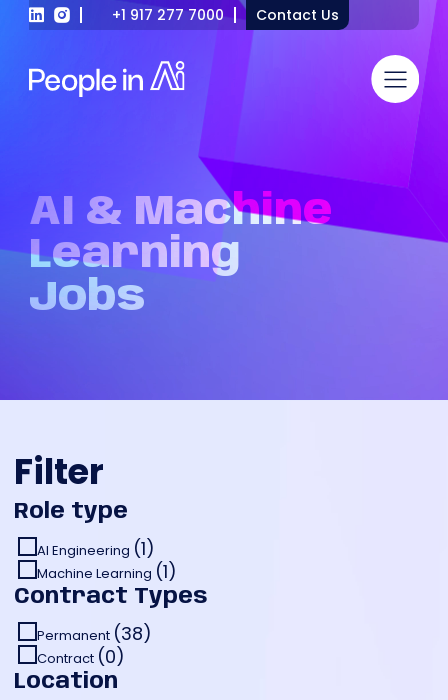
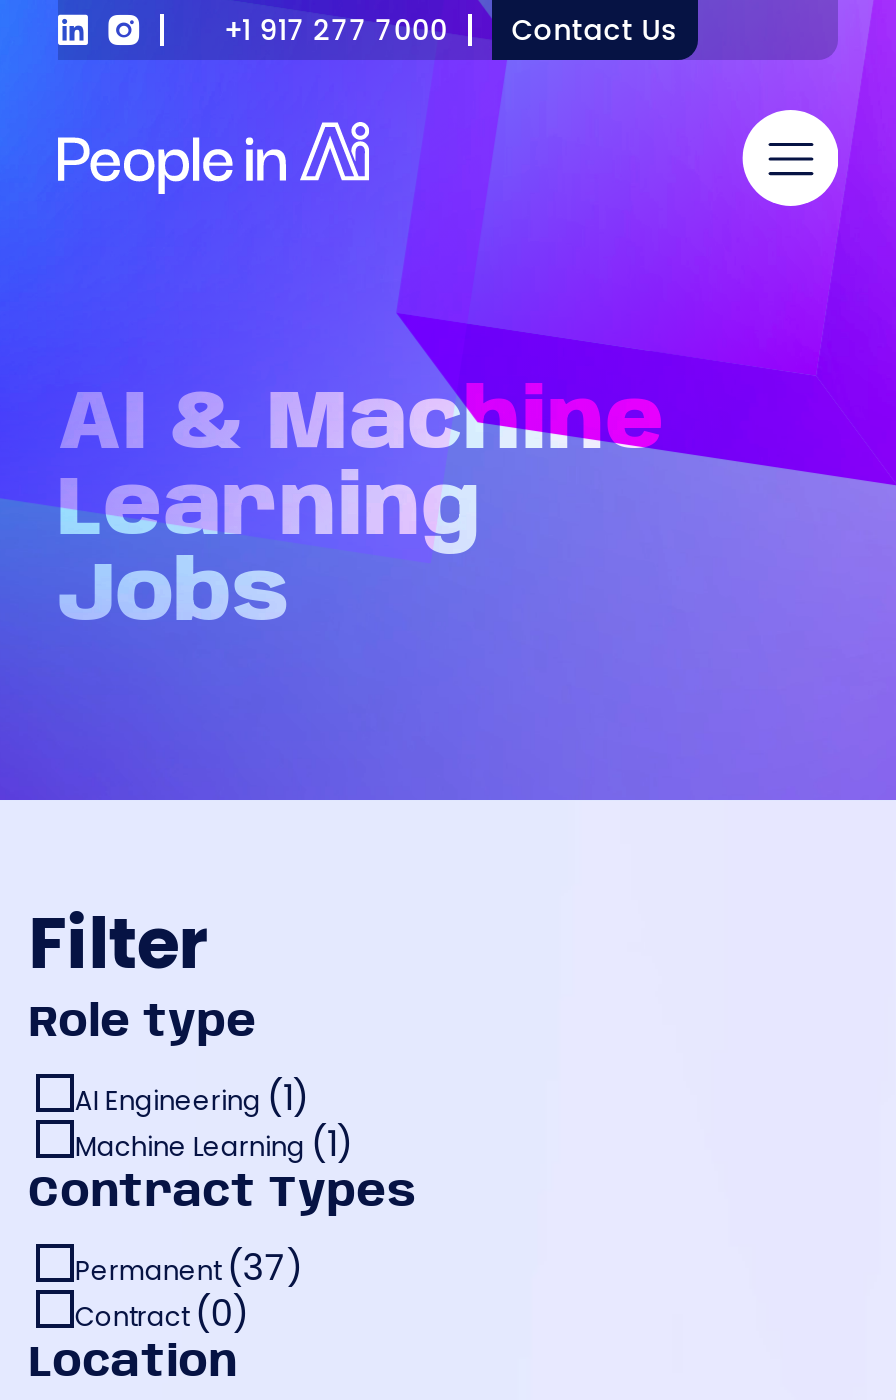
- Permanent (38)
+ Permanent (37)
